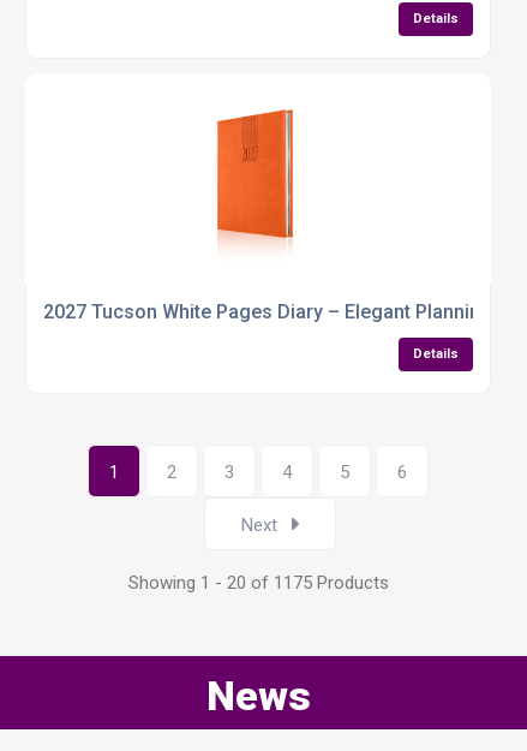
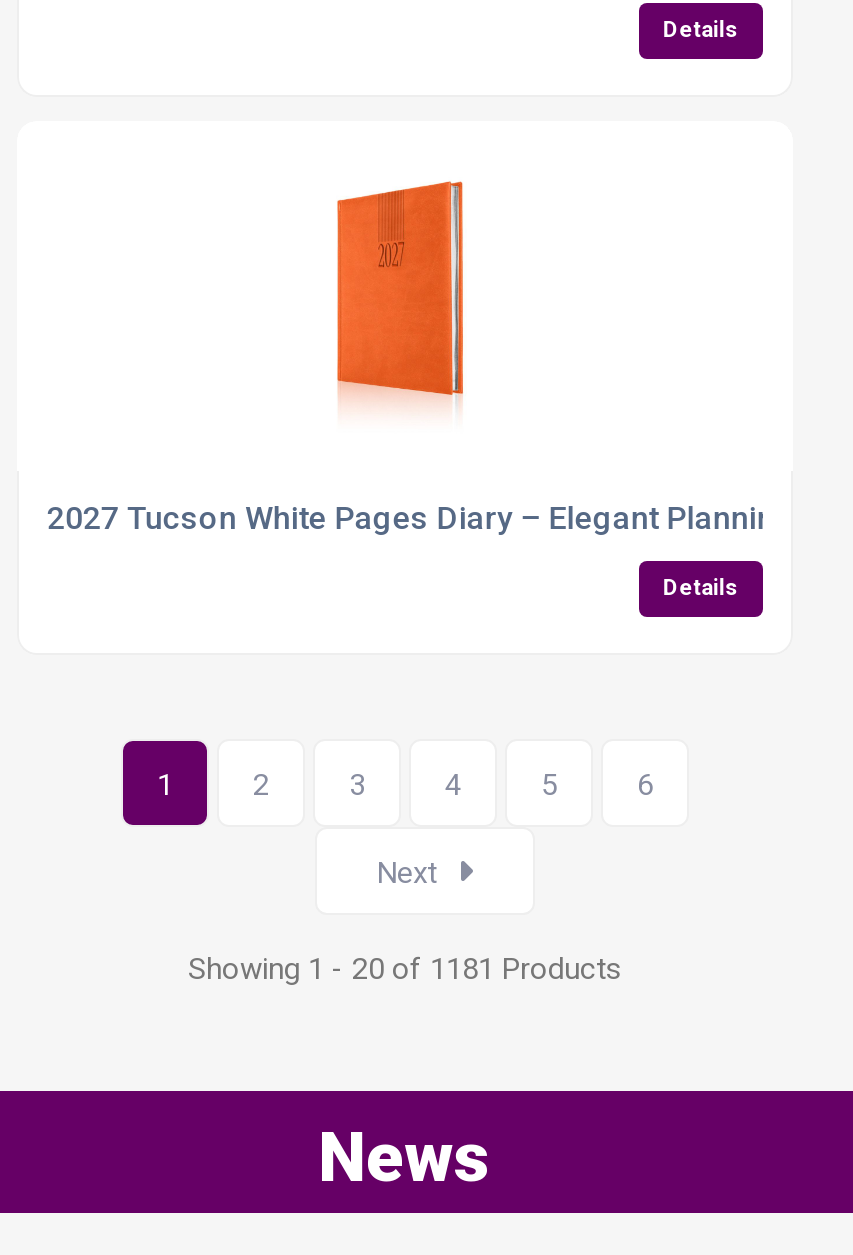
- Showing 1 - 20 of 1175 Products
+ Showing 1 - 20 of 1181 Products
